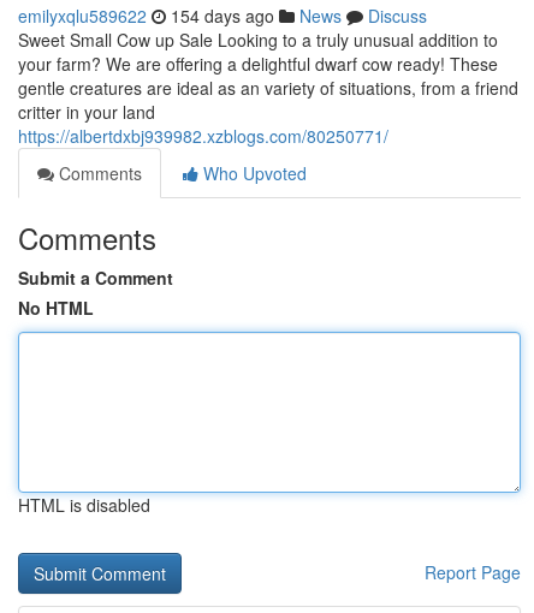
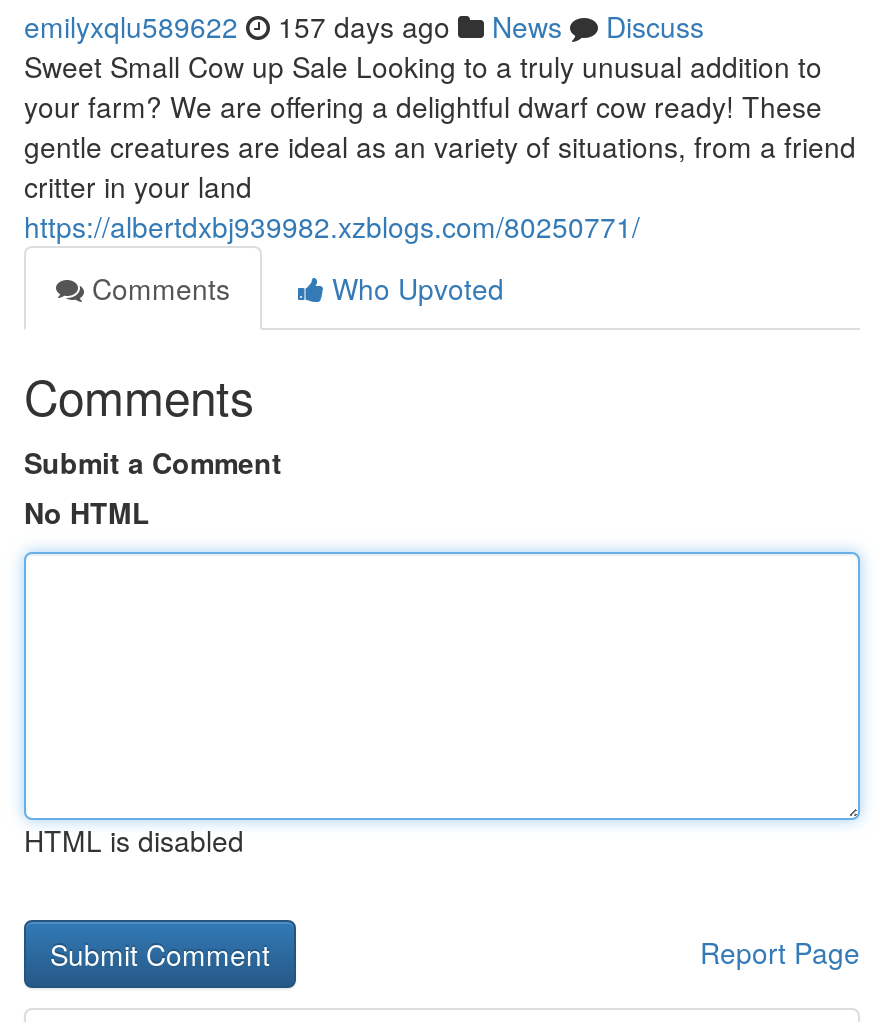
- emilyxqlu589622 154 days ago News Discuss
+ emilyxqlu589622 157 days ago News Discuss
